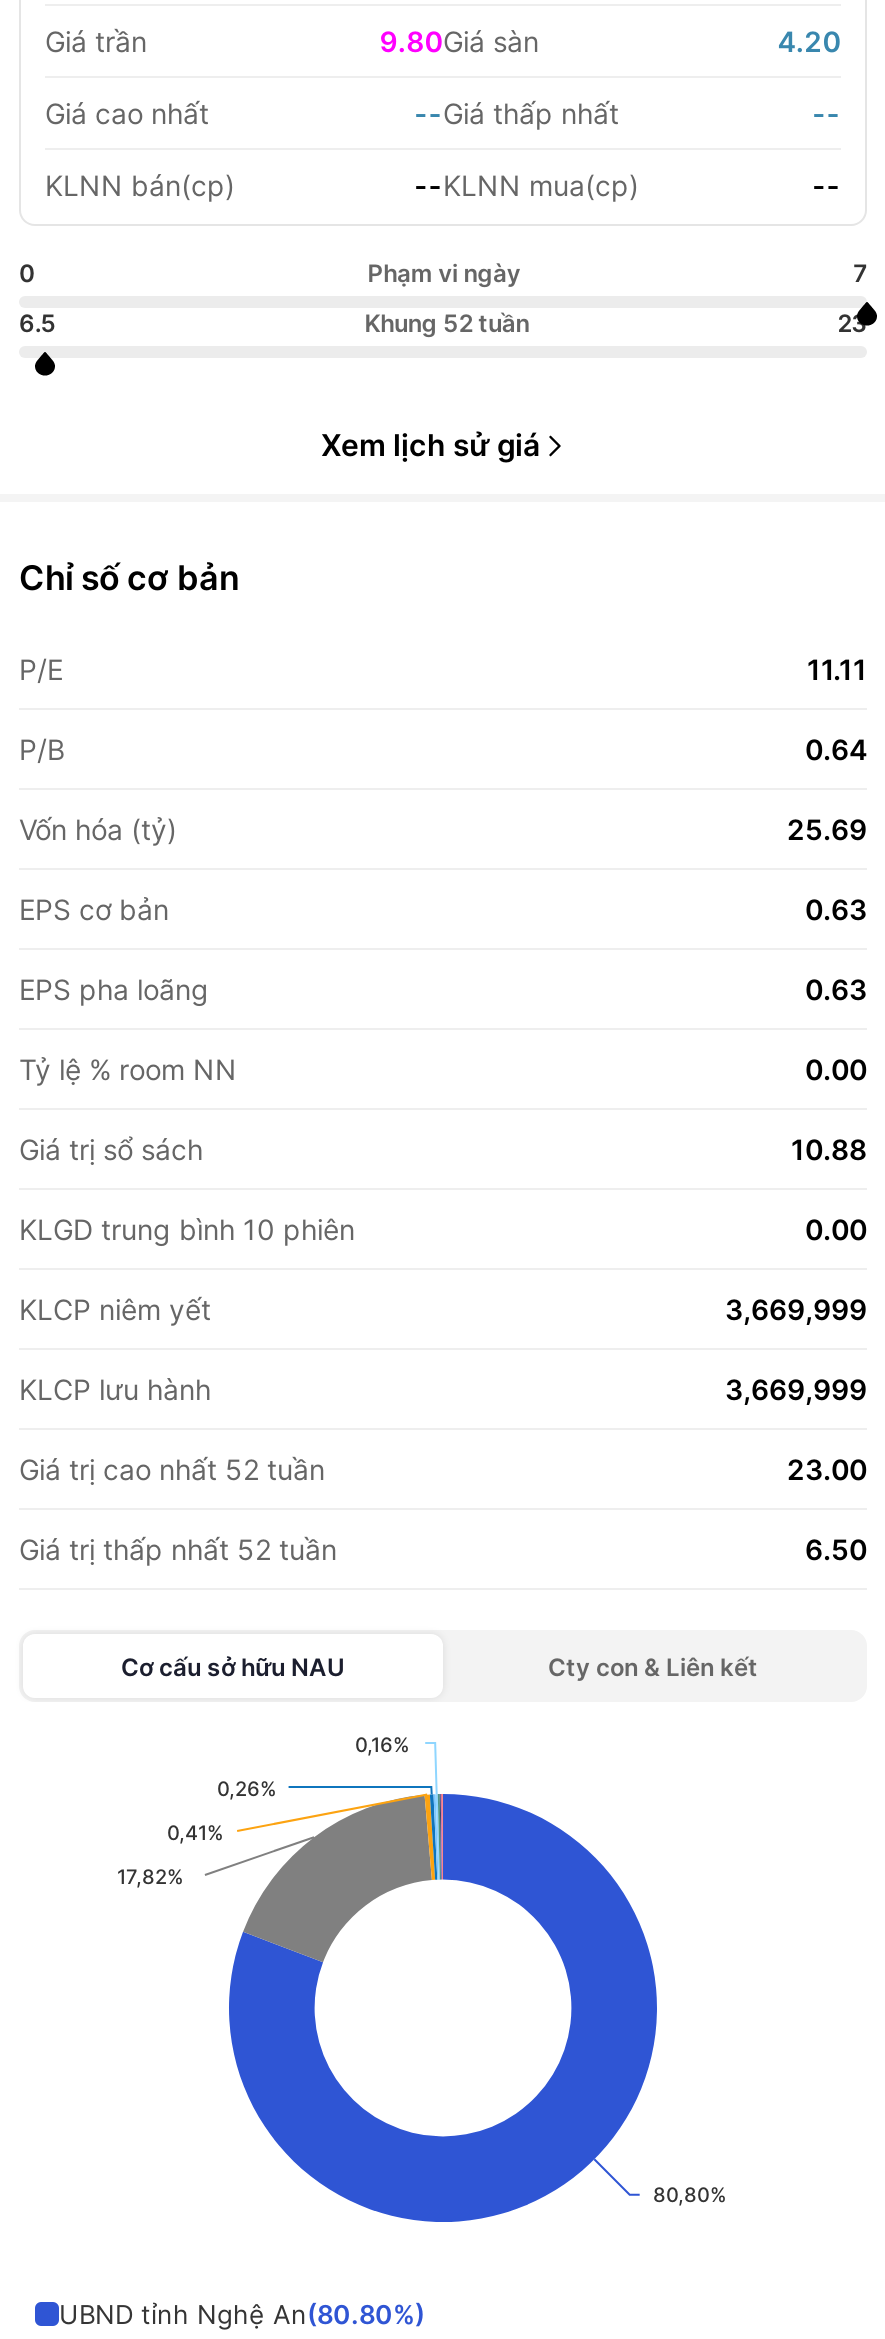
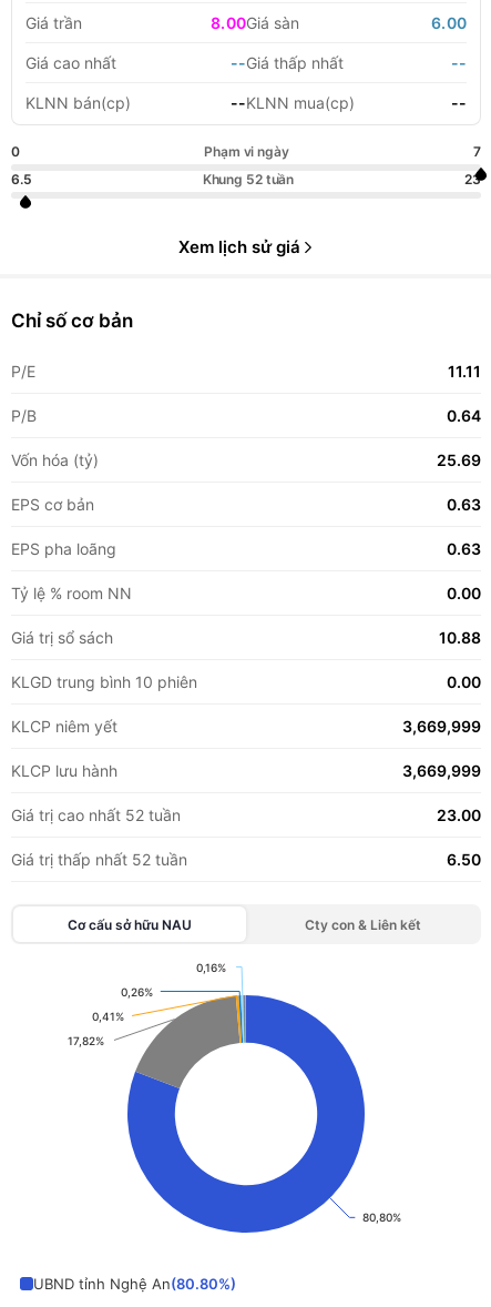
- 9.80 Giá sàn
+ 8.00 Giá sàn

- 4.20
+ 6.00
